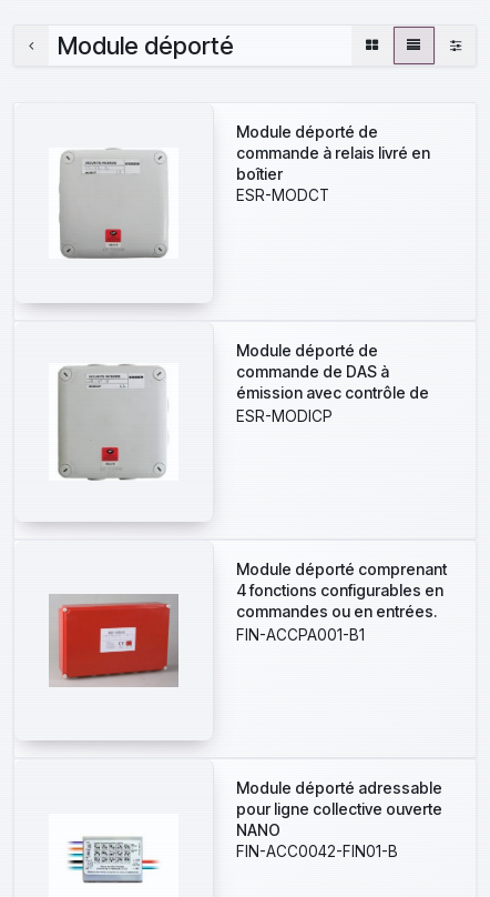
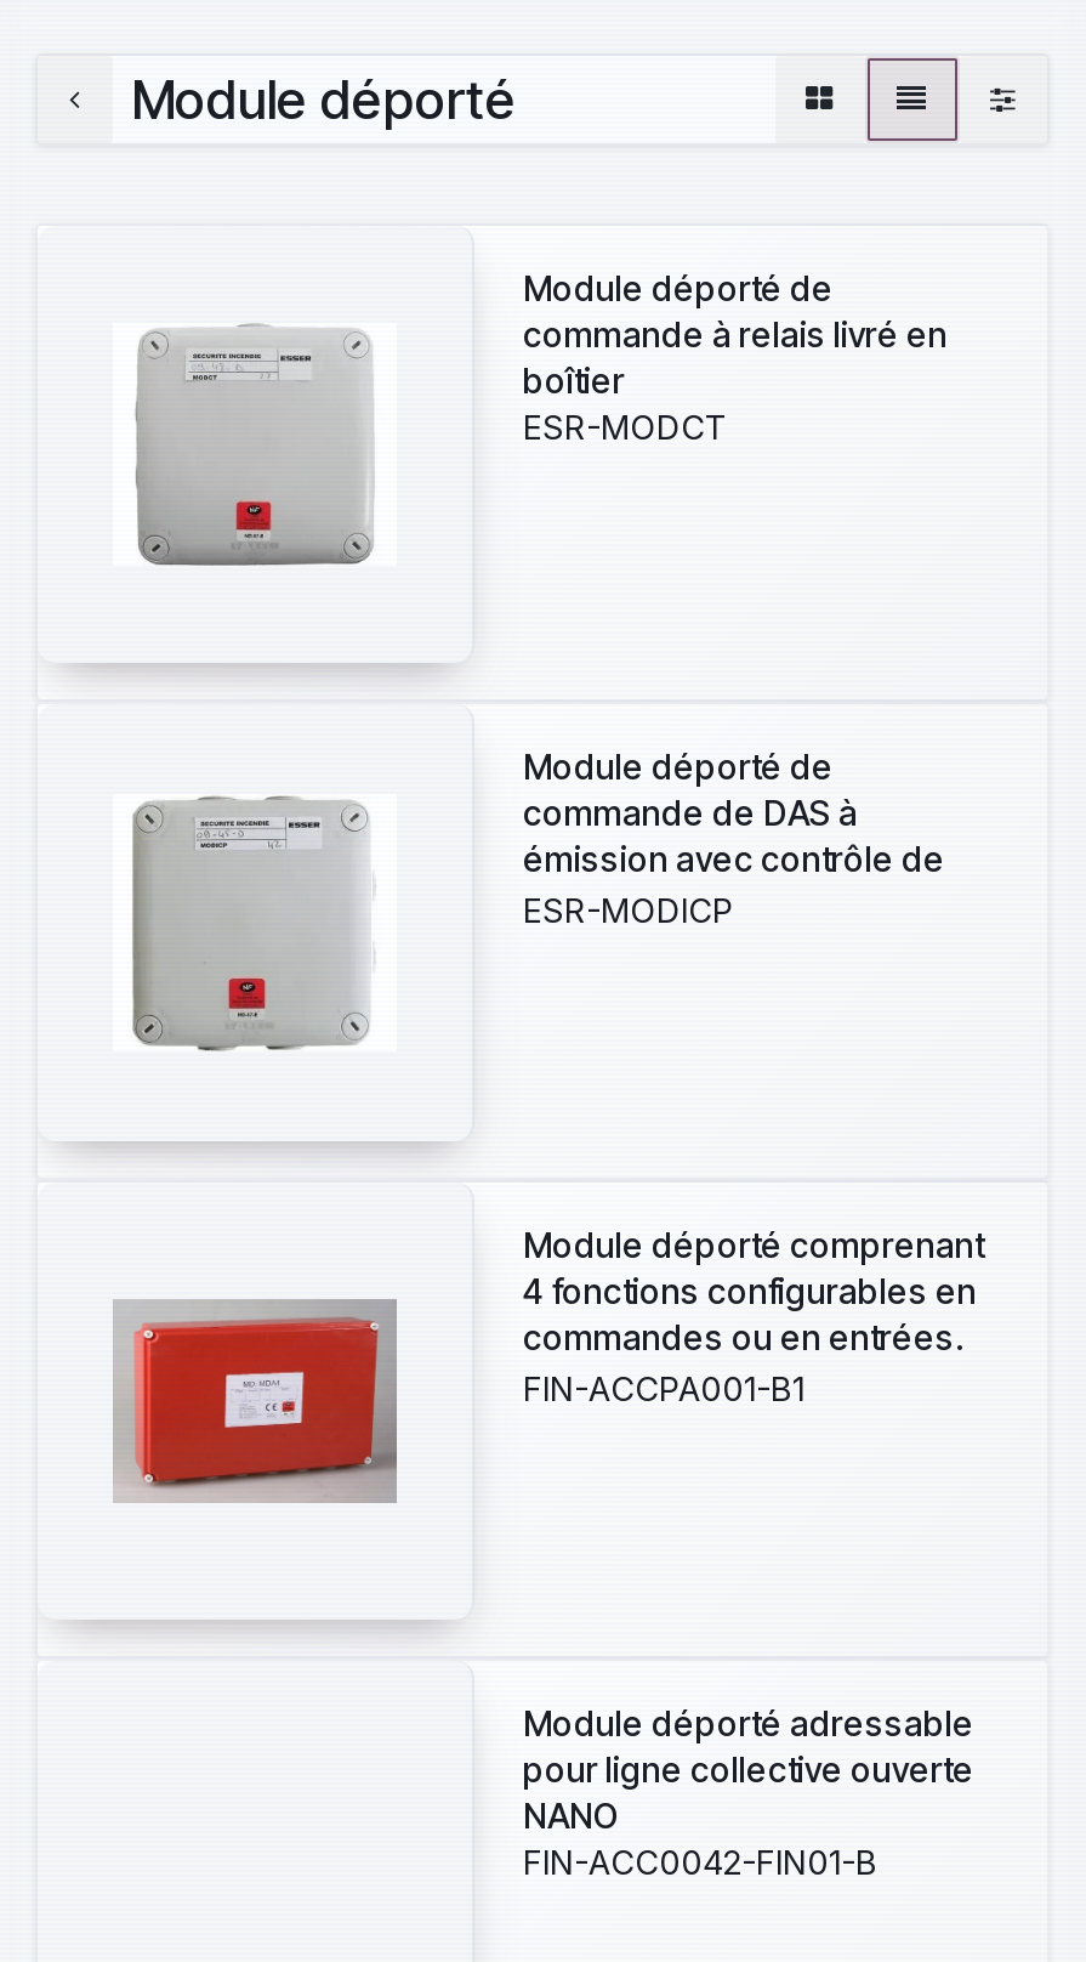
- [image]
